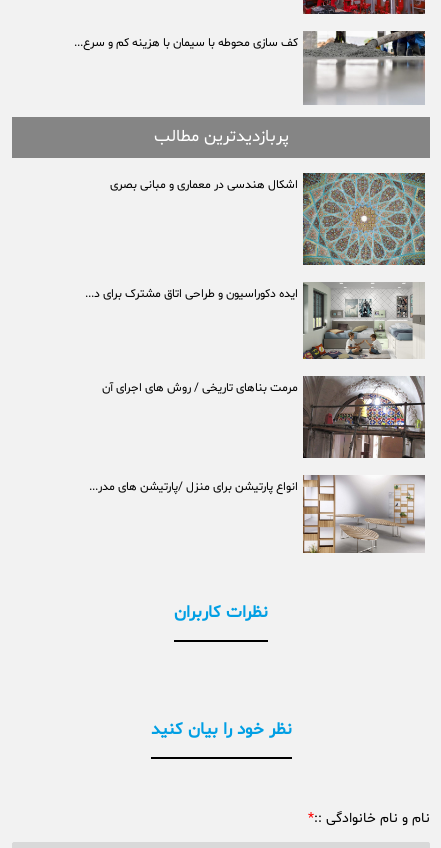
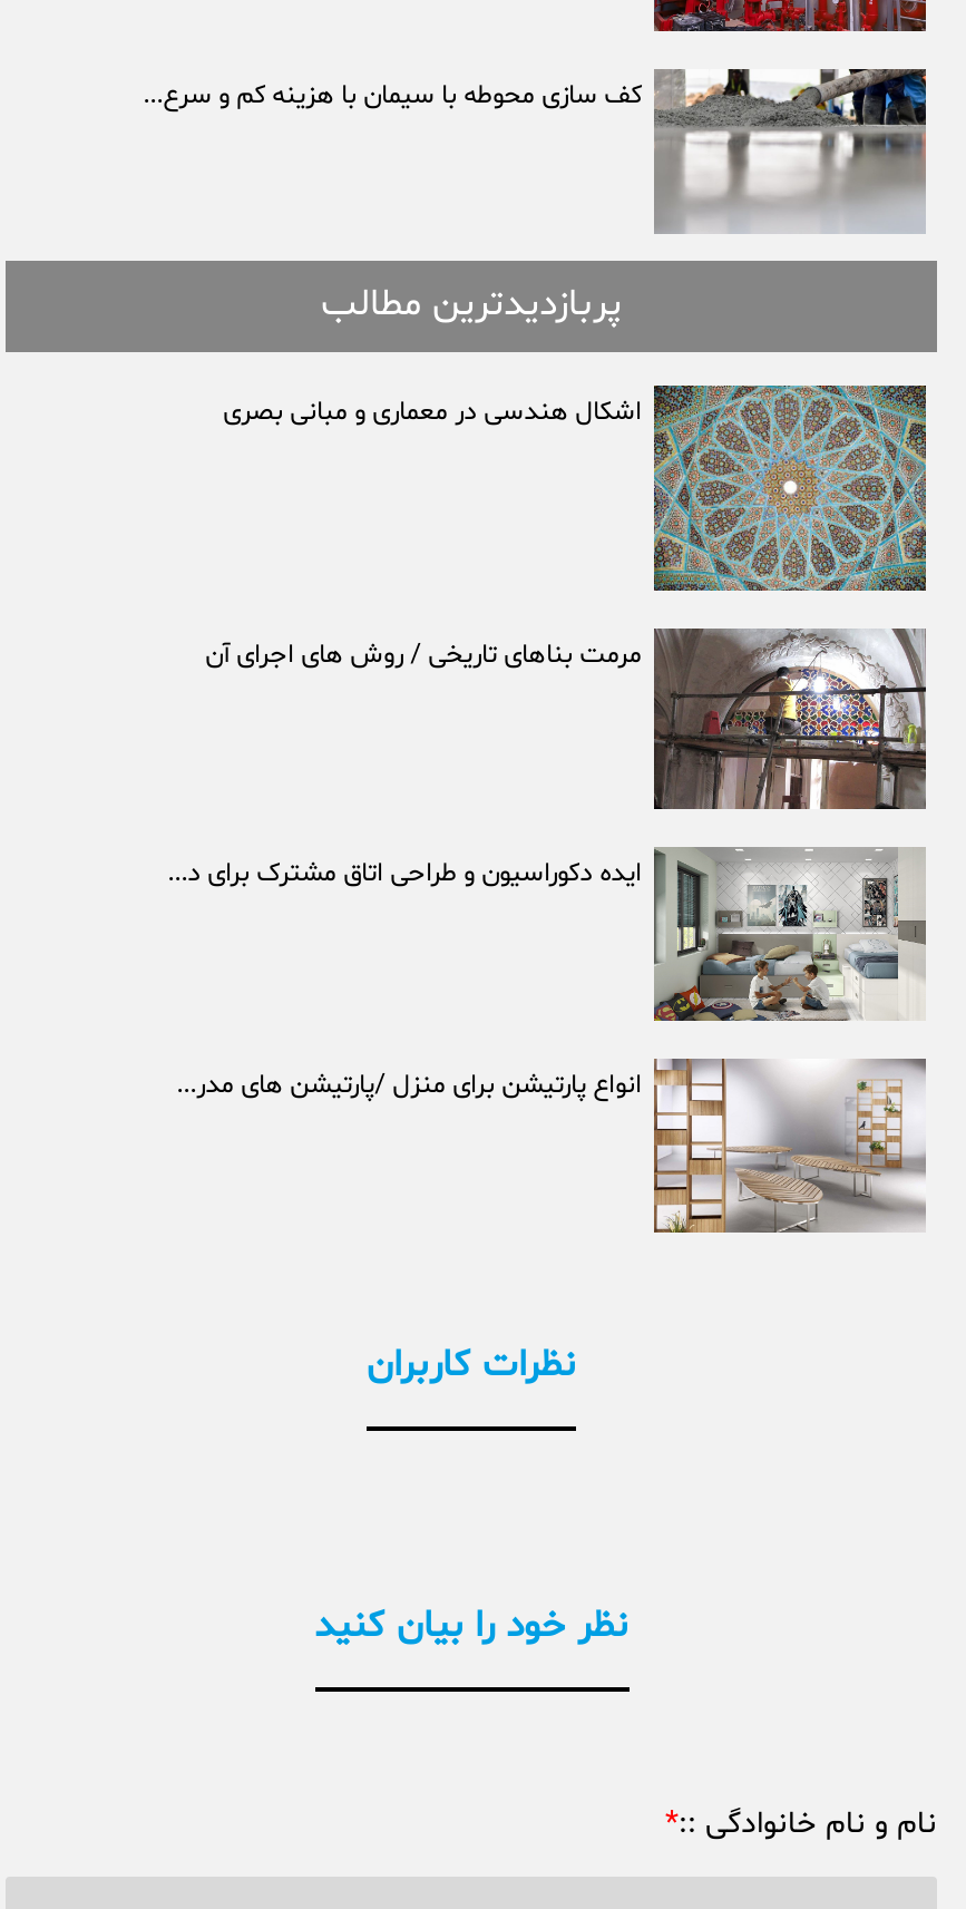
moved down: [image] | ایده دکوراسیون و طراحی اتاق مشترک برای د...

moved up: [image] | مرمت بناهای تاریخی / روش های اجرای آن
